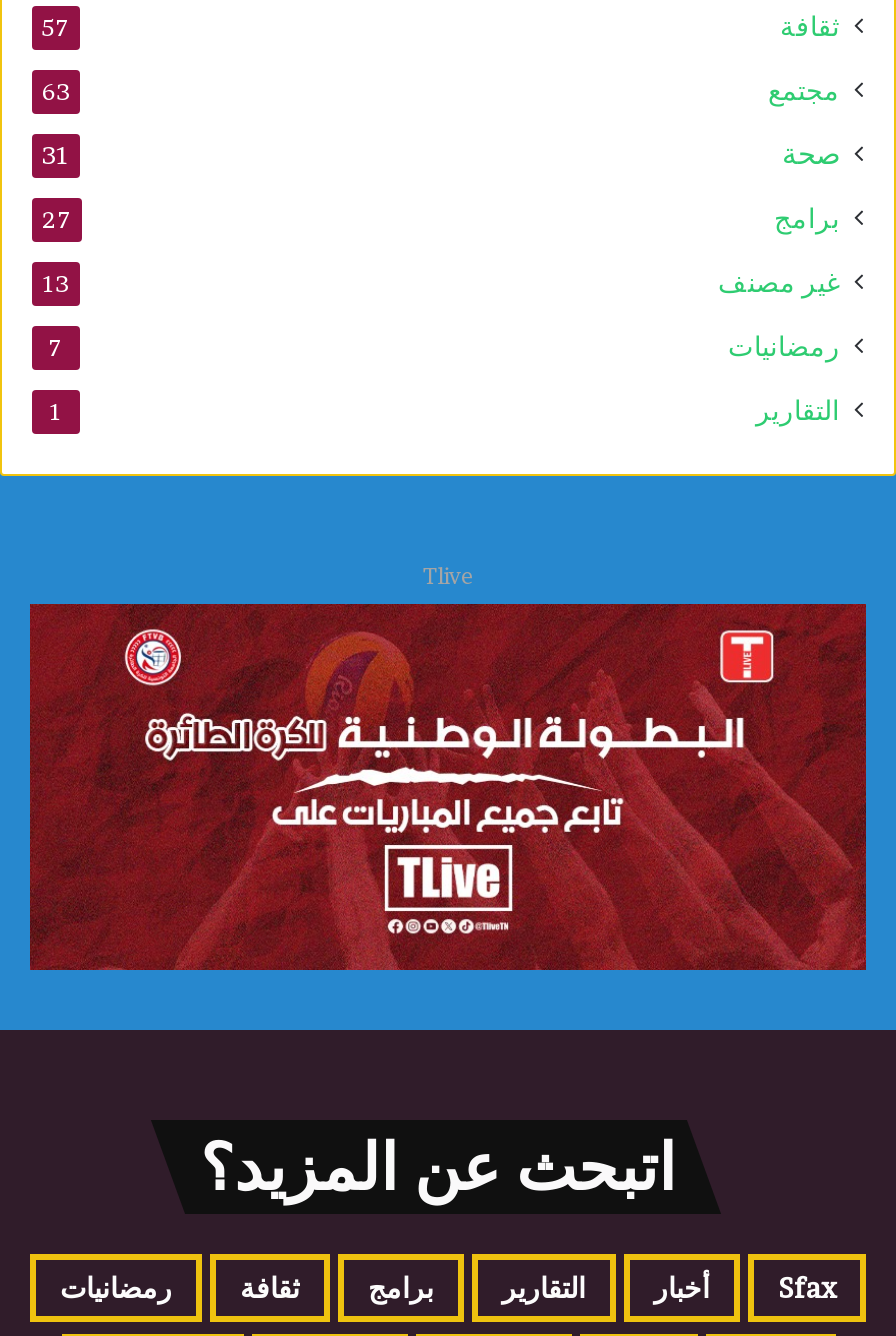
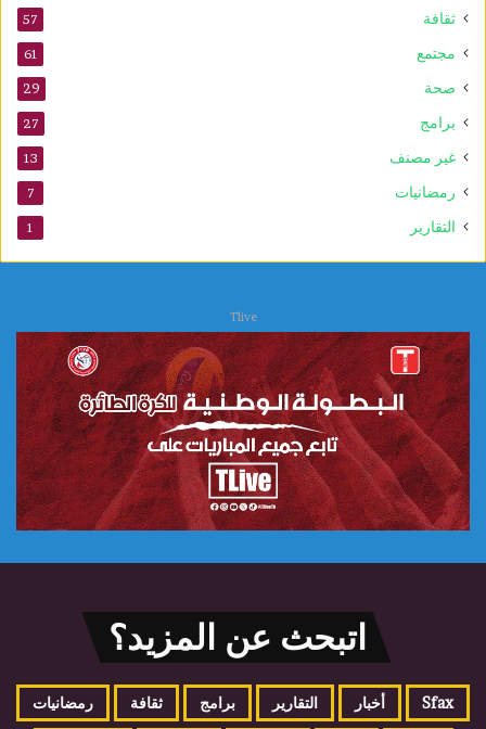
- 63
+ 61

- 31
+ 29
